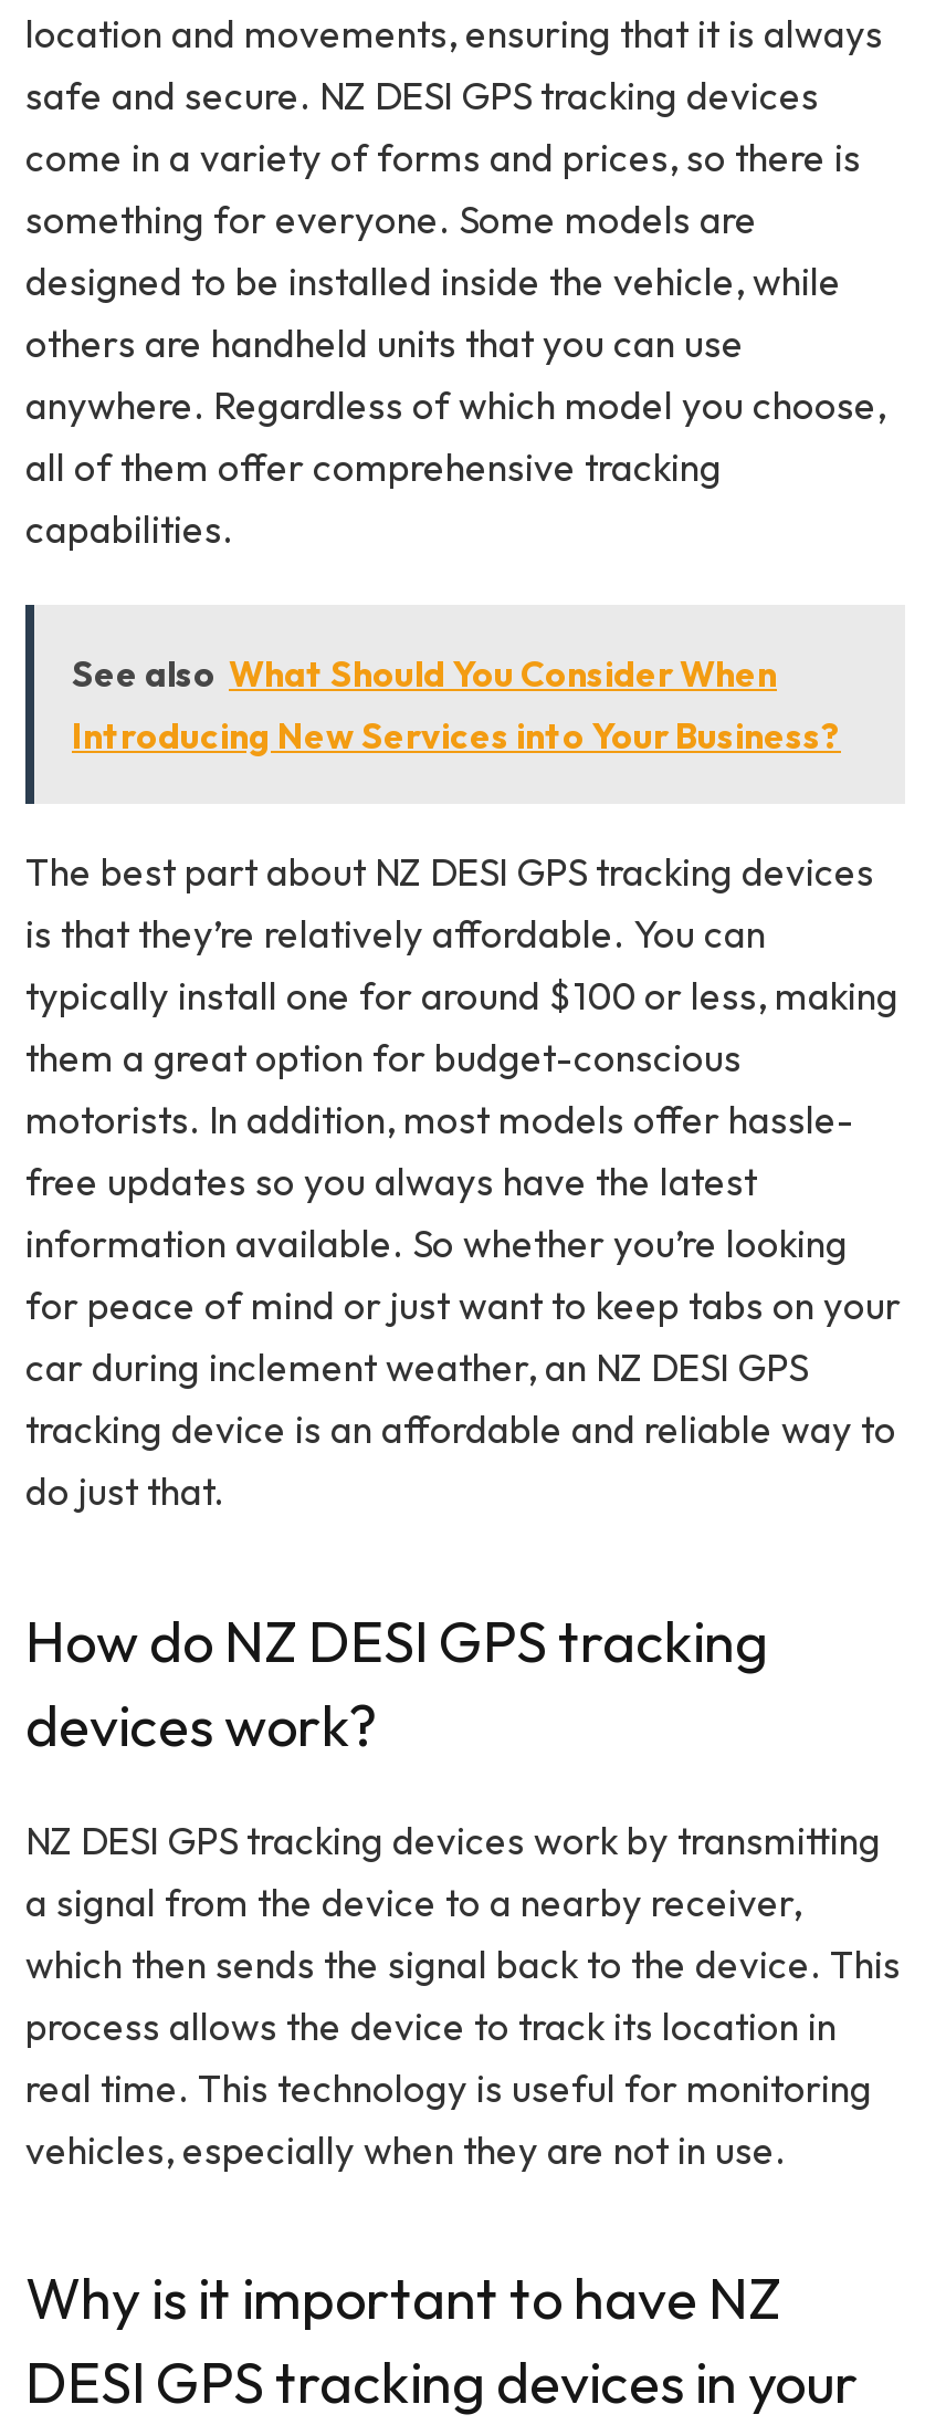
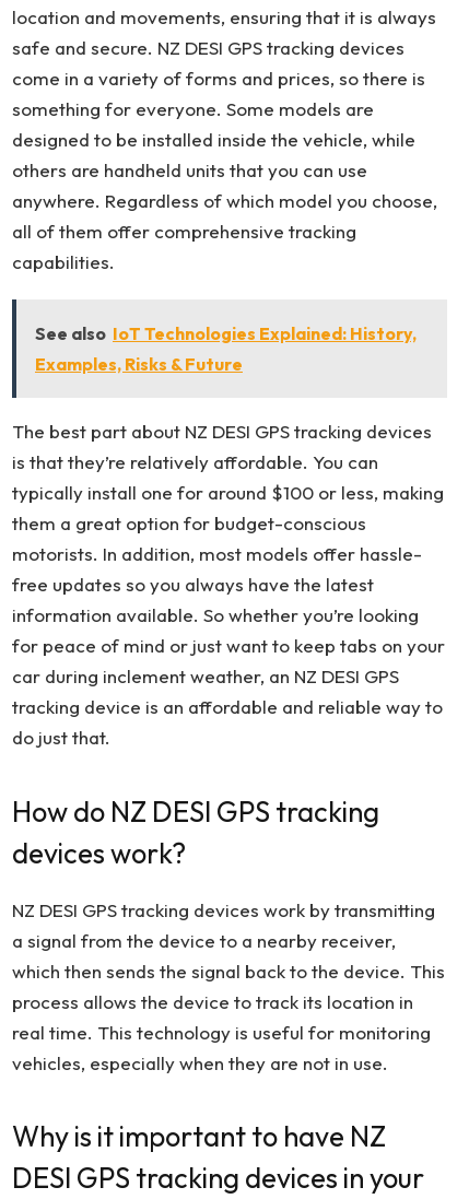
- See also What Should You Consider When
- Introducing New Services into Your Business?
+ See also IoT Technologies Explained: History,
+ Examples, Risks & Future
